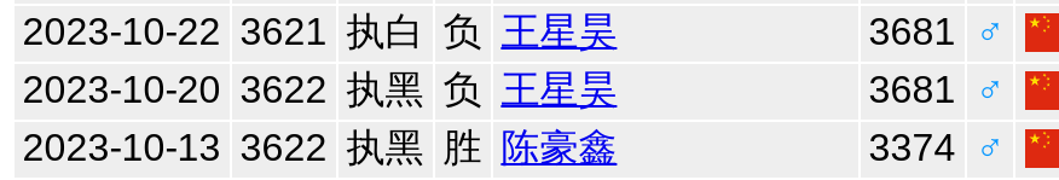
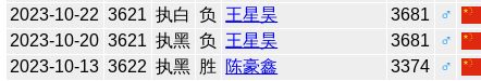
- 2023-10-20 3622 执黑 负 王星昊
+ 2023-10-20 3621 执黑 负 王星昊
